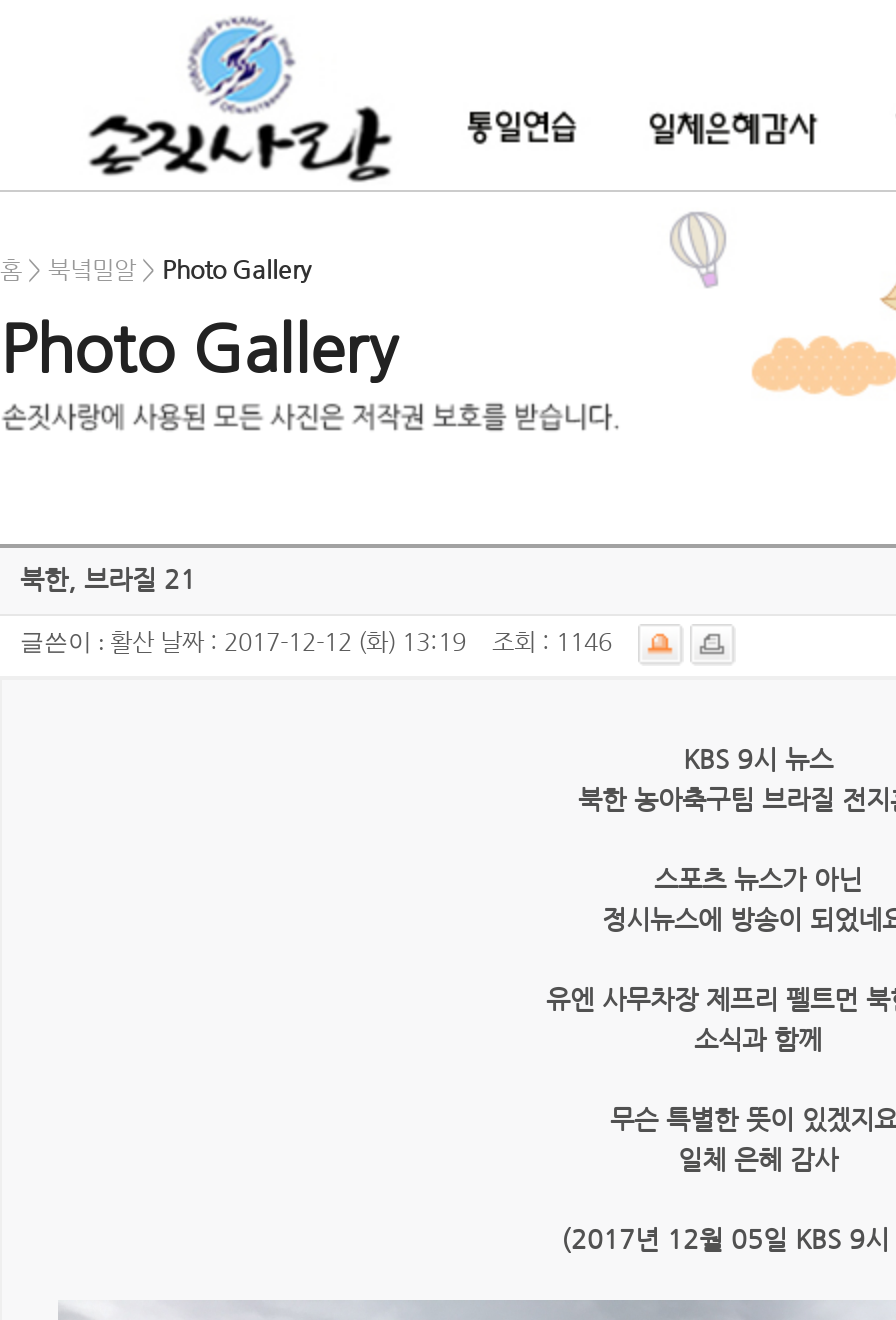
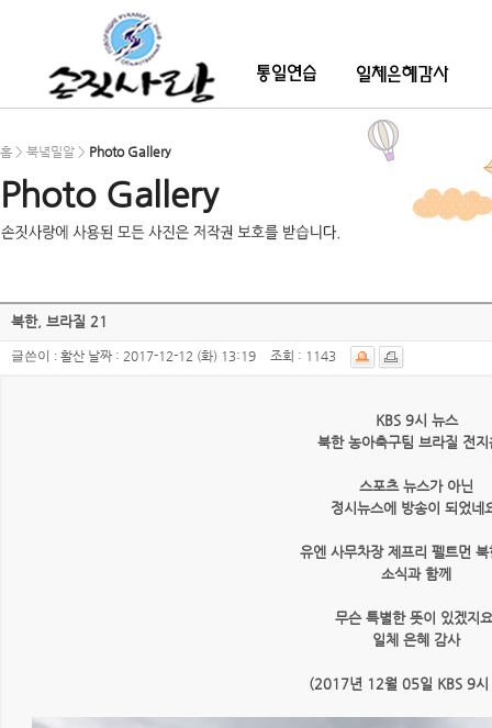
- 글쓴이 : 활산 날짜 : 2017-12-12 (화) 13:19 조회 : 1146
+ 글쓴이 : 활산 날짜 : 2017-12-12 (화) 13:19 조회 : 1143
